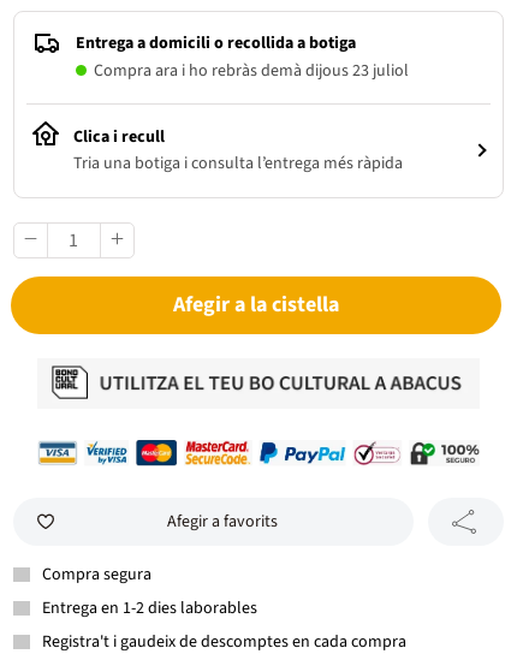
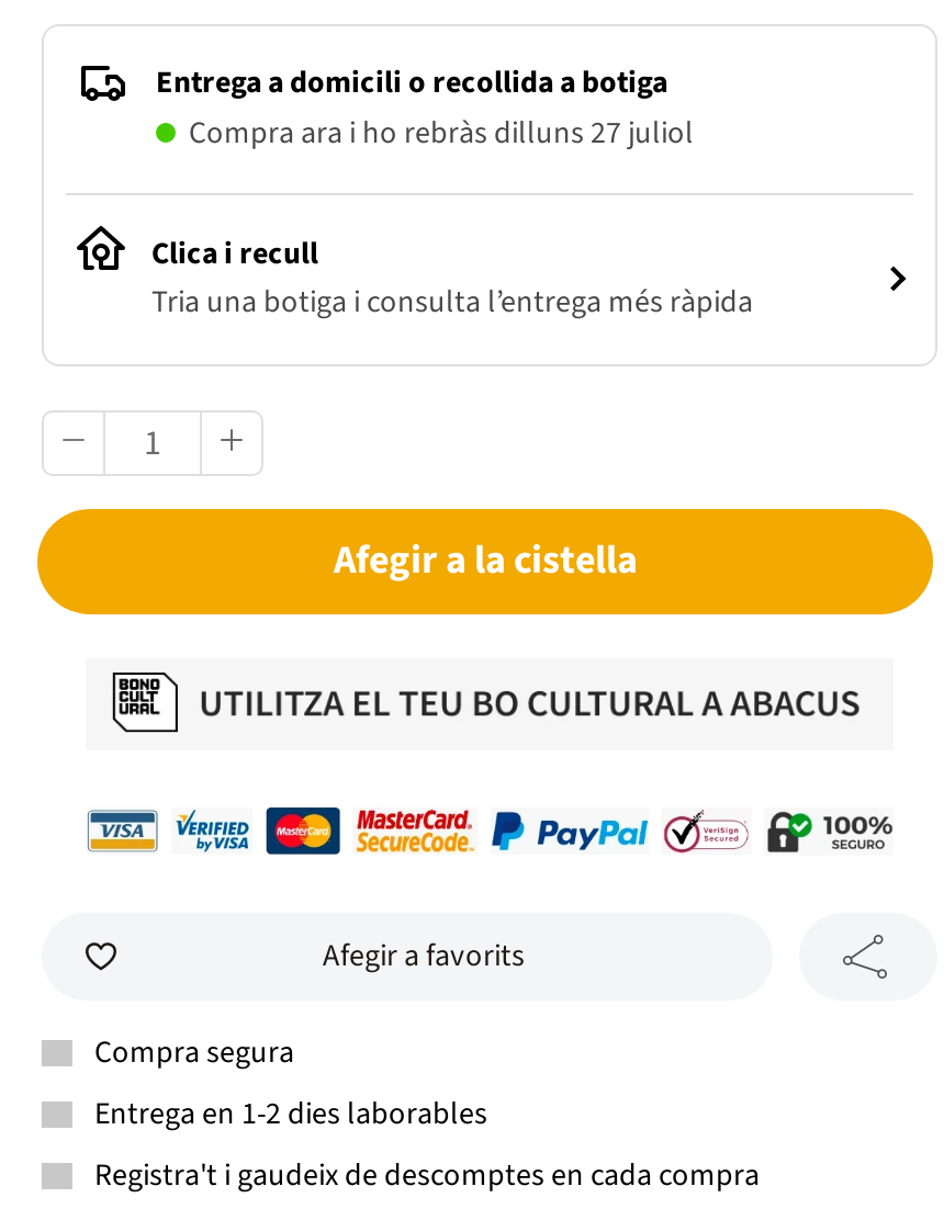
- Compra ara i ho rebràs demà dijous 23 juliol
+ Compra ara i ho rebràs dilluns 27 juliol
